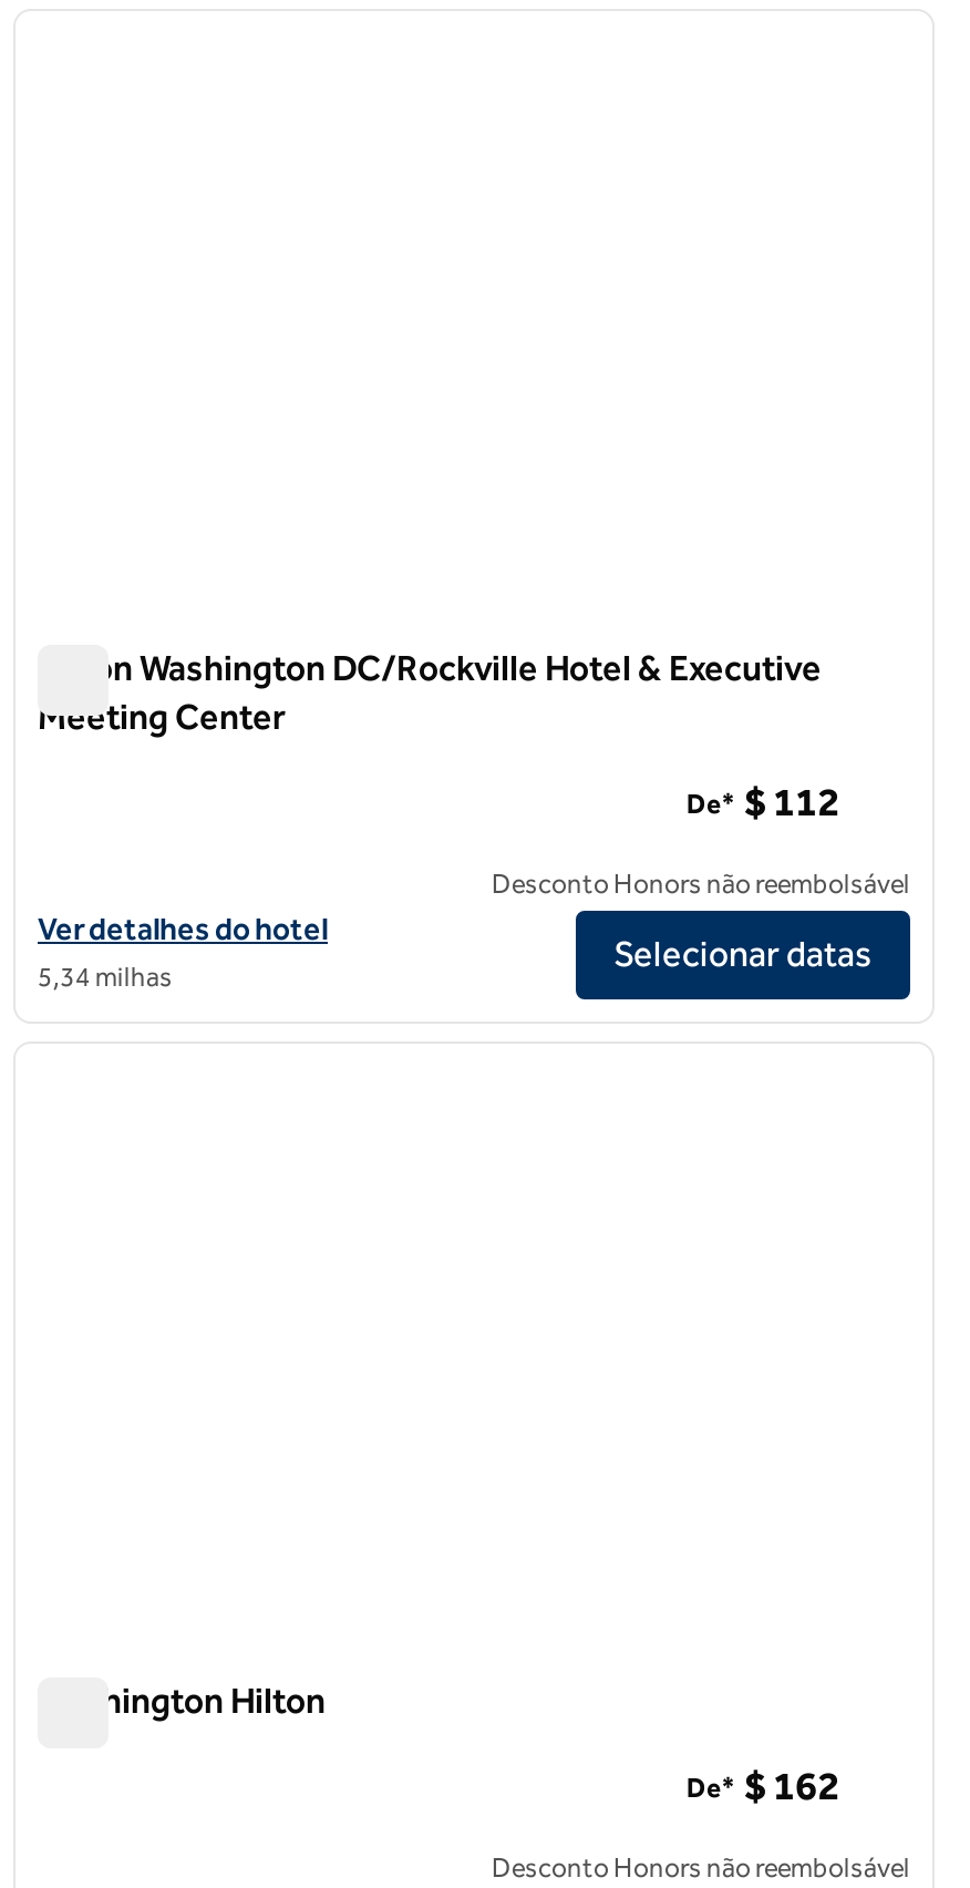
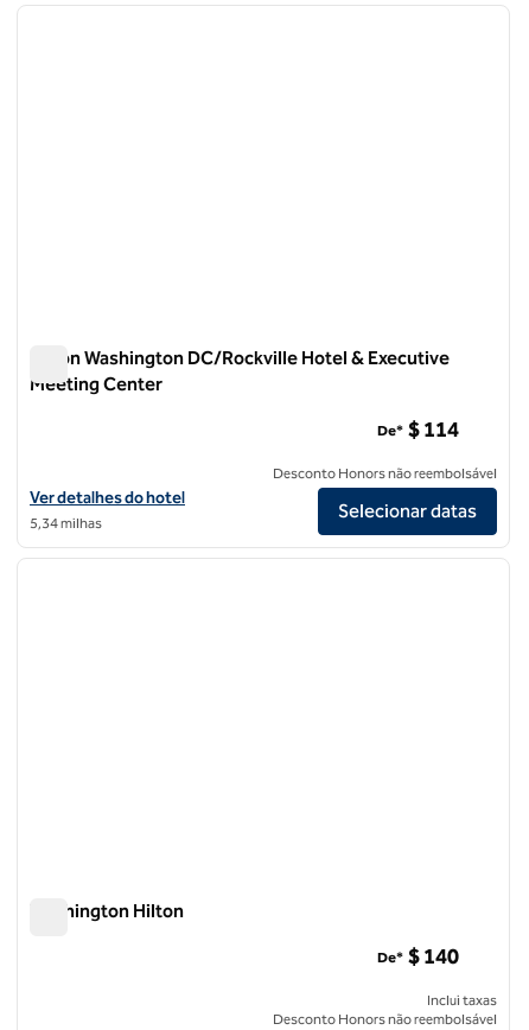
- De* $ 112
+ De* $ 114

- De* $ 162
+ De* $ 140
+ Inclui taxas
